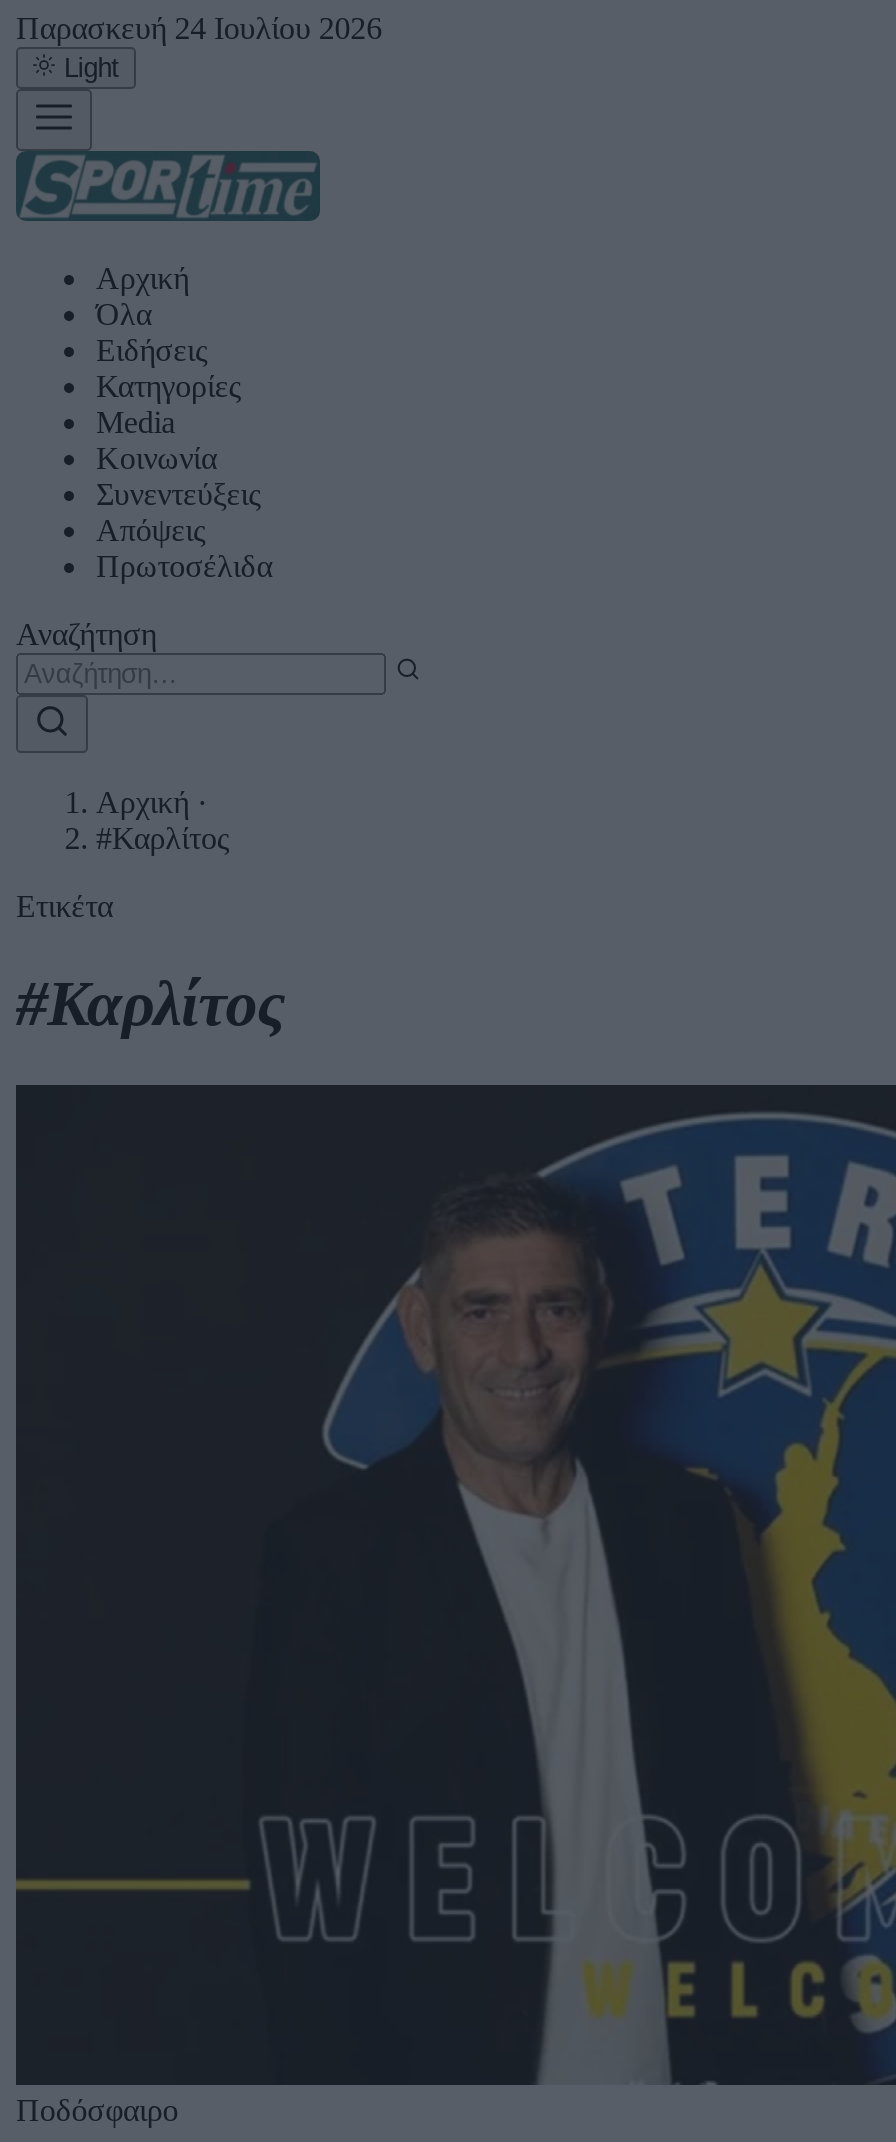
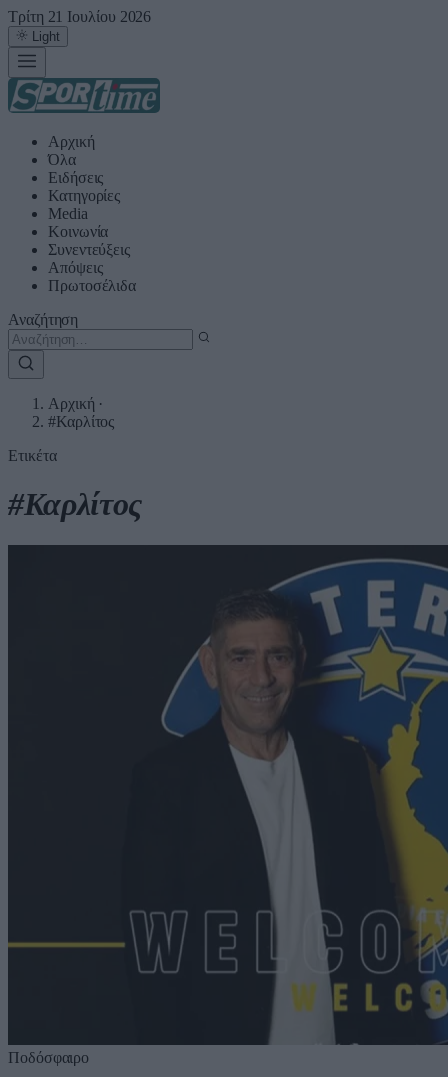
- Παρασκευή 24 Ιουλίου 2026
+ Τρίτη 21 Ιουλίου 2026
